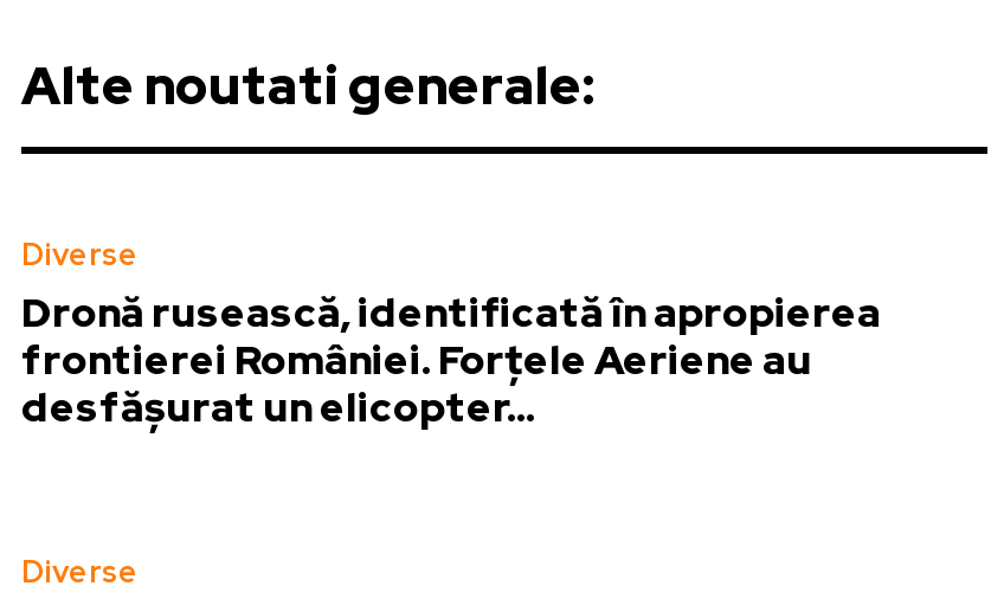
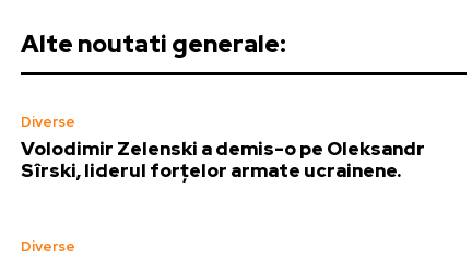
- Dronă rusească, identificată în apropierea
- frontierei României. Forțele Aeriene au
- desfășurat un elicopter…
+ Volodimir Zelenski a demis-o pe Oleksandr
+ Sîrski, liderul forțelor armate ucrainene.
